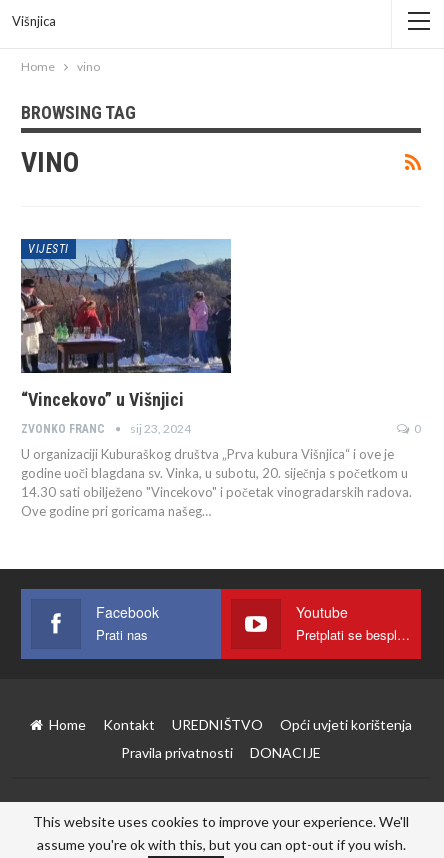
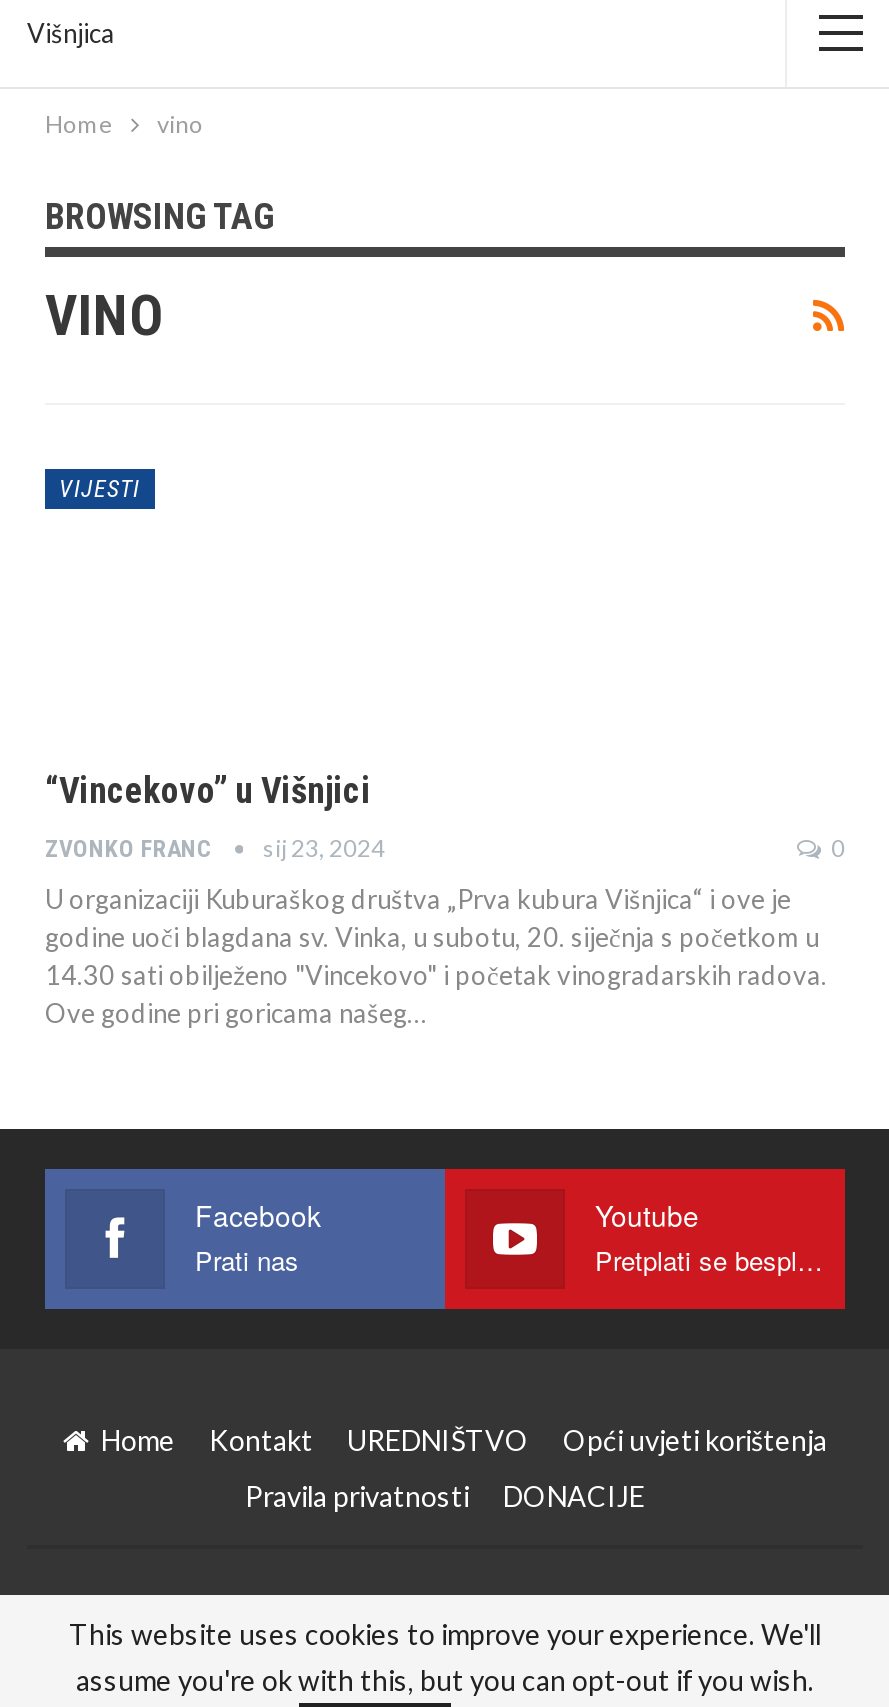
- [image]
